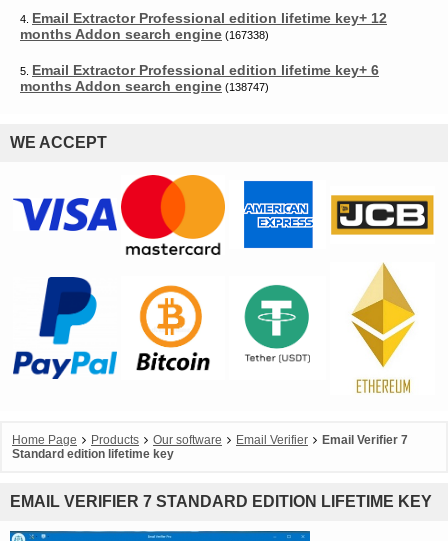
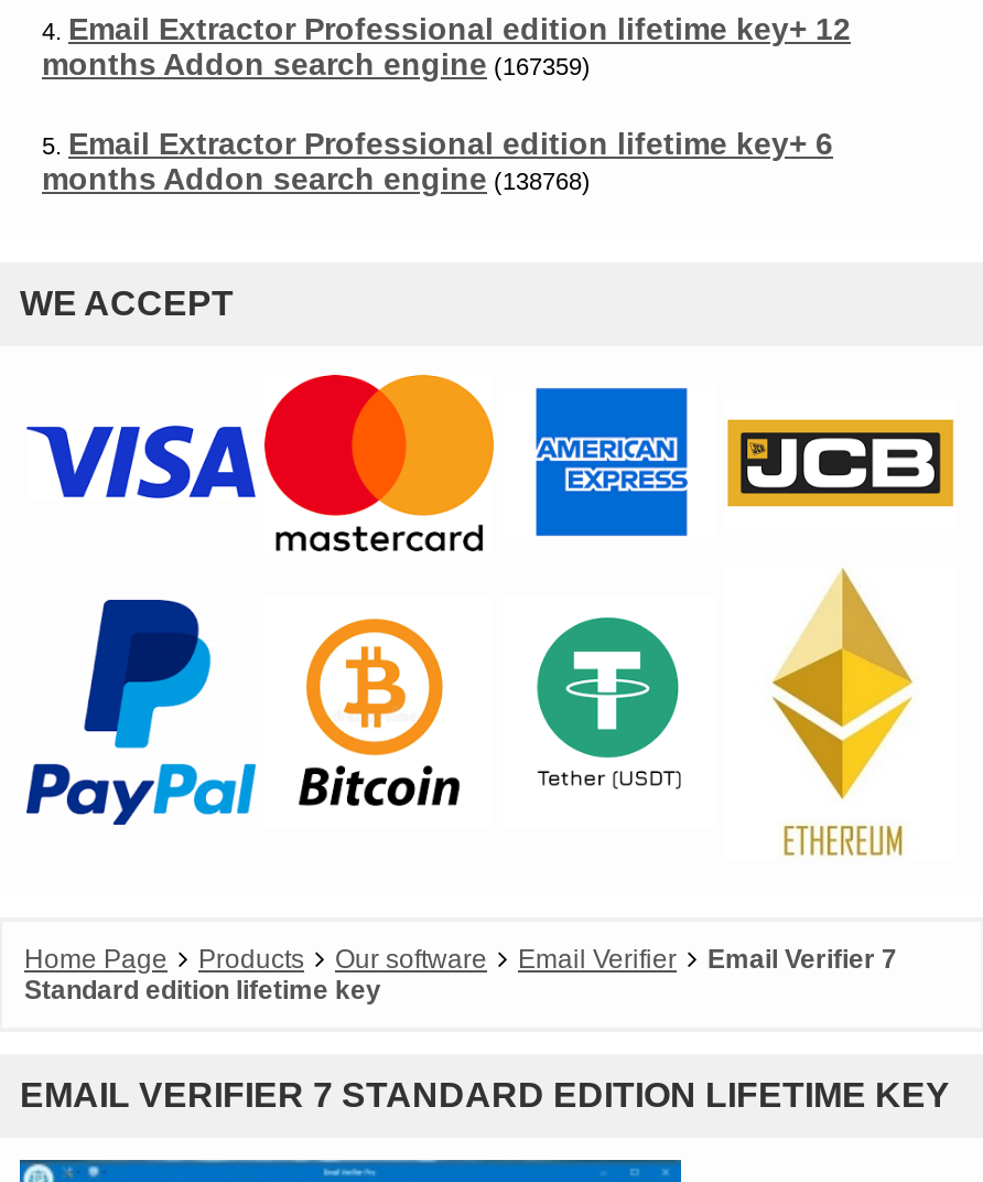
- months Addon search engine (167338)
+ months Addon search engine (167359)

- months Addon search engine (138747)
+ months Addon search engine (138768)
